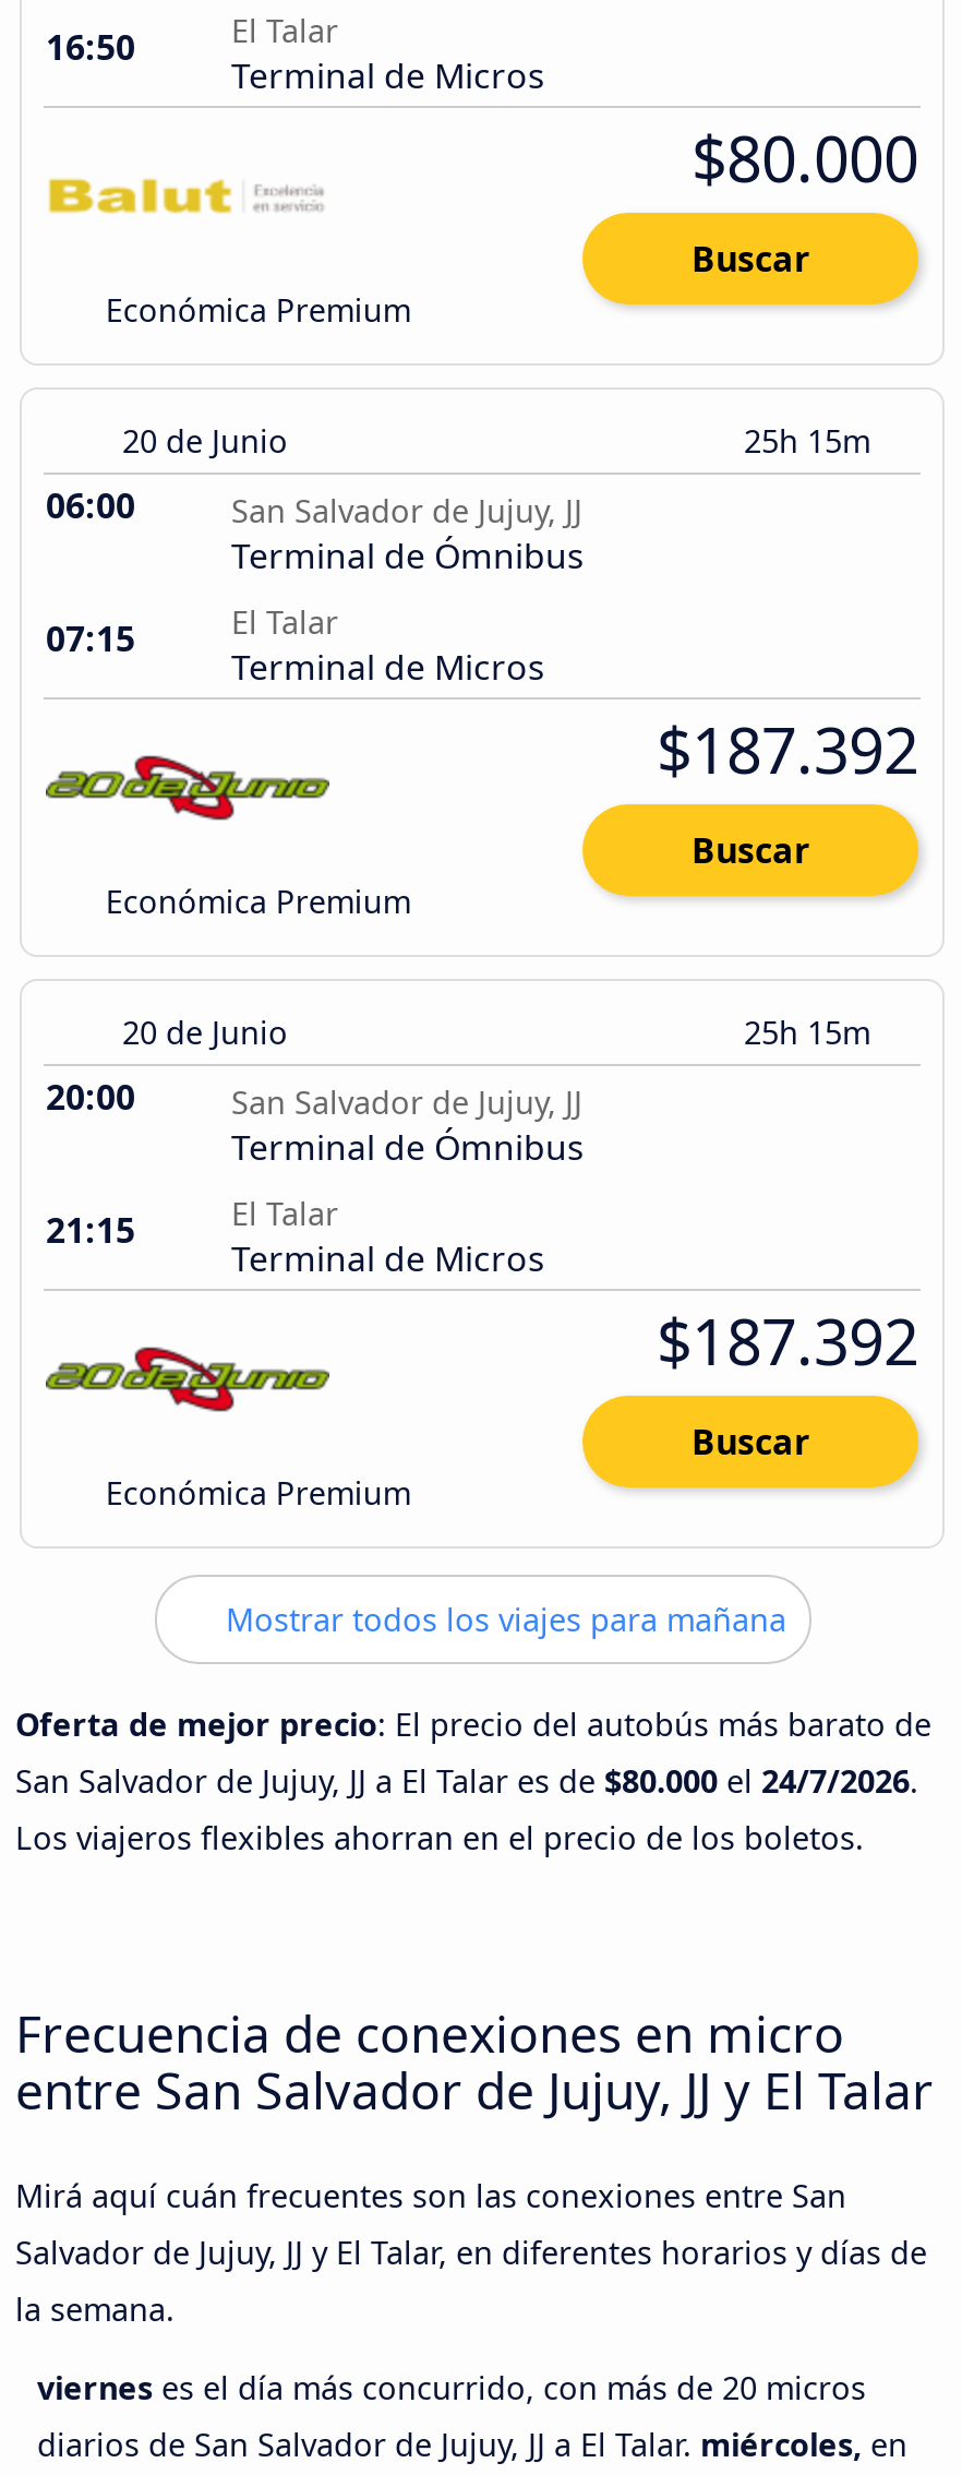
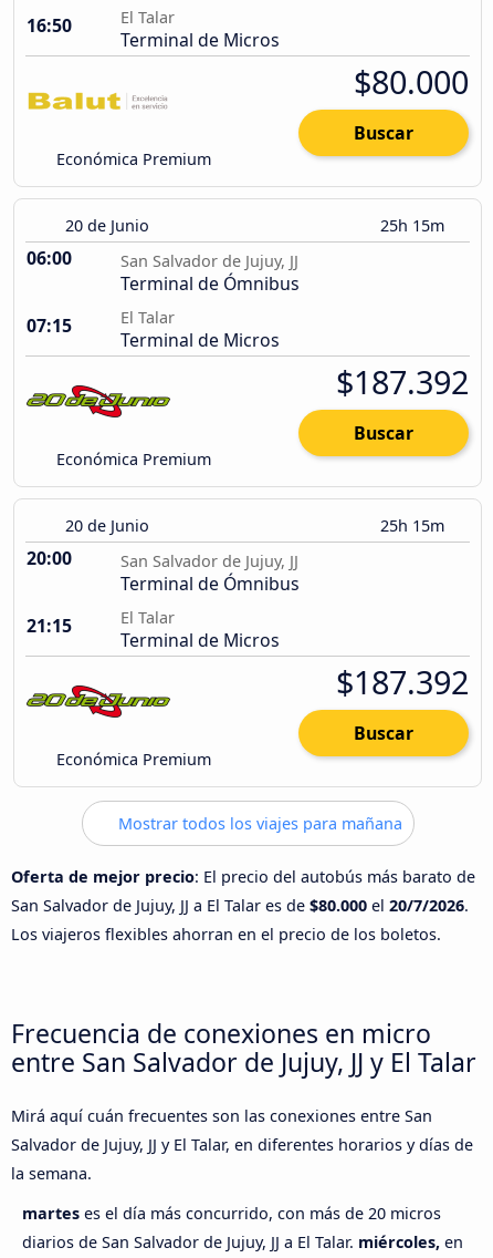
- San Salvador de Jujuy, JJ a El Talar es de $80.000 el 24/7/2026.
+ San Salvador de Jujuy, JJ a El Talar es de $80.000 el 20/7/2026.

- viernes es el día más concurrido, con más de 20 micros
+ martes es el día más concurrido, con más de 20 micros
